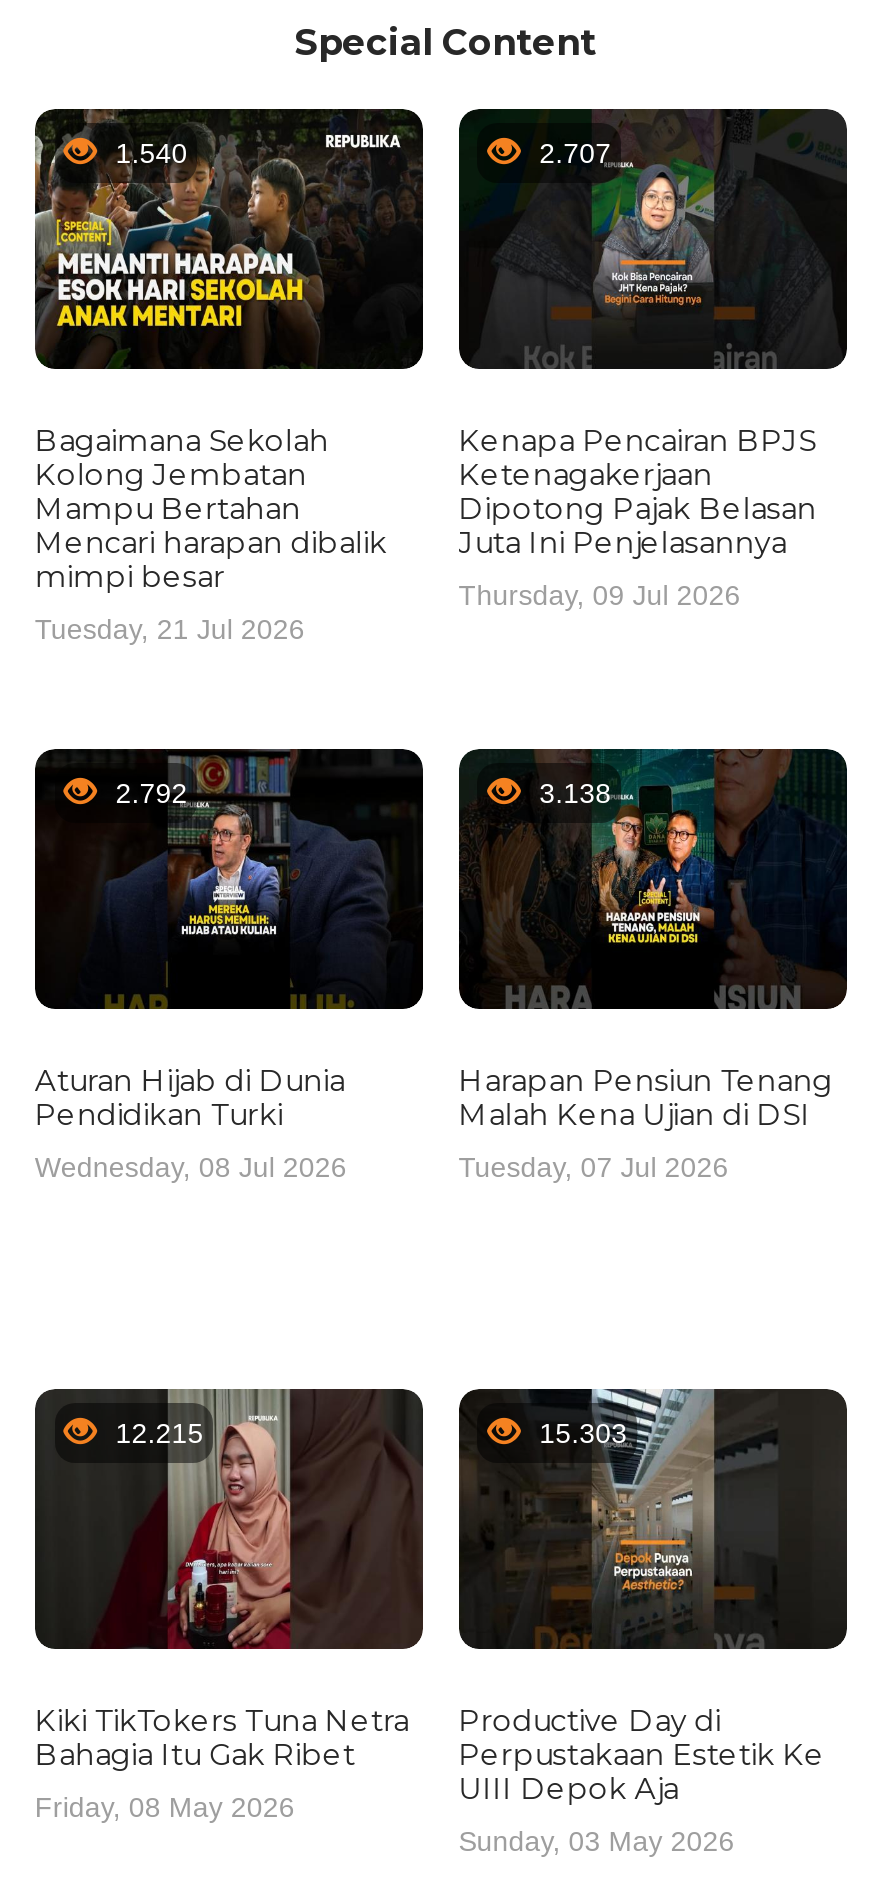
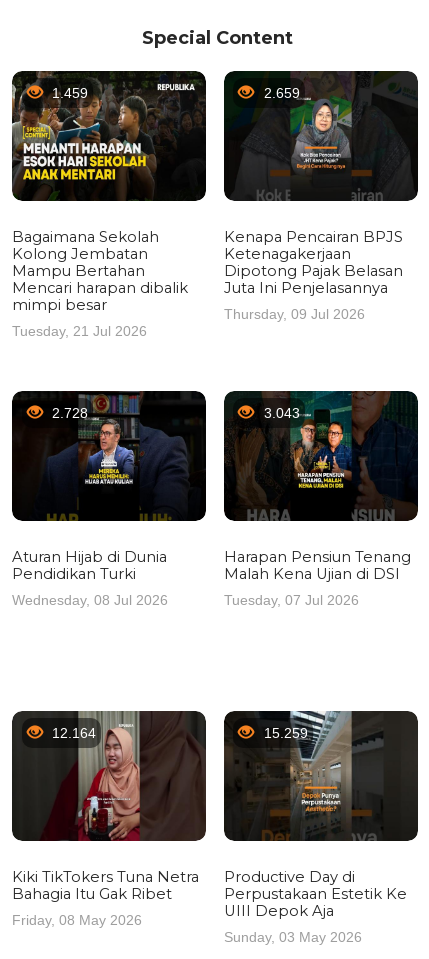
- 1.540
+ 1.459

- 2.707
+ 2.659

- 2.792
+ 2.728

- 3.138
+ 3.043

- 12.215
+ 12.164

- 15.303
+ 15.259
